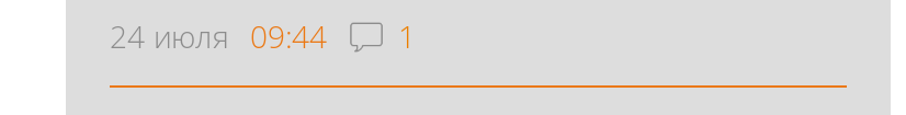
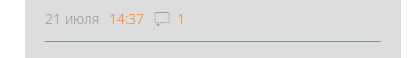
- 24 июля 09:44 1
+ 21 июля 14:37 1
